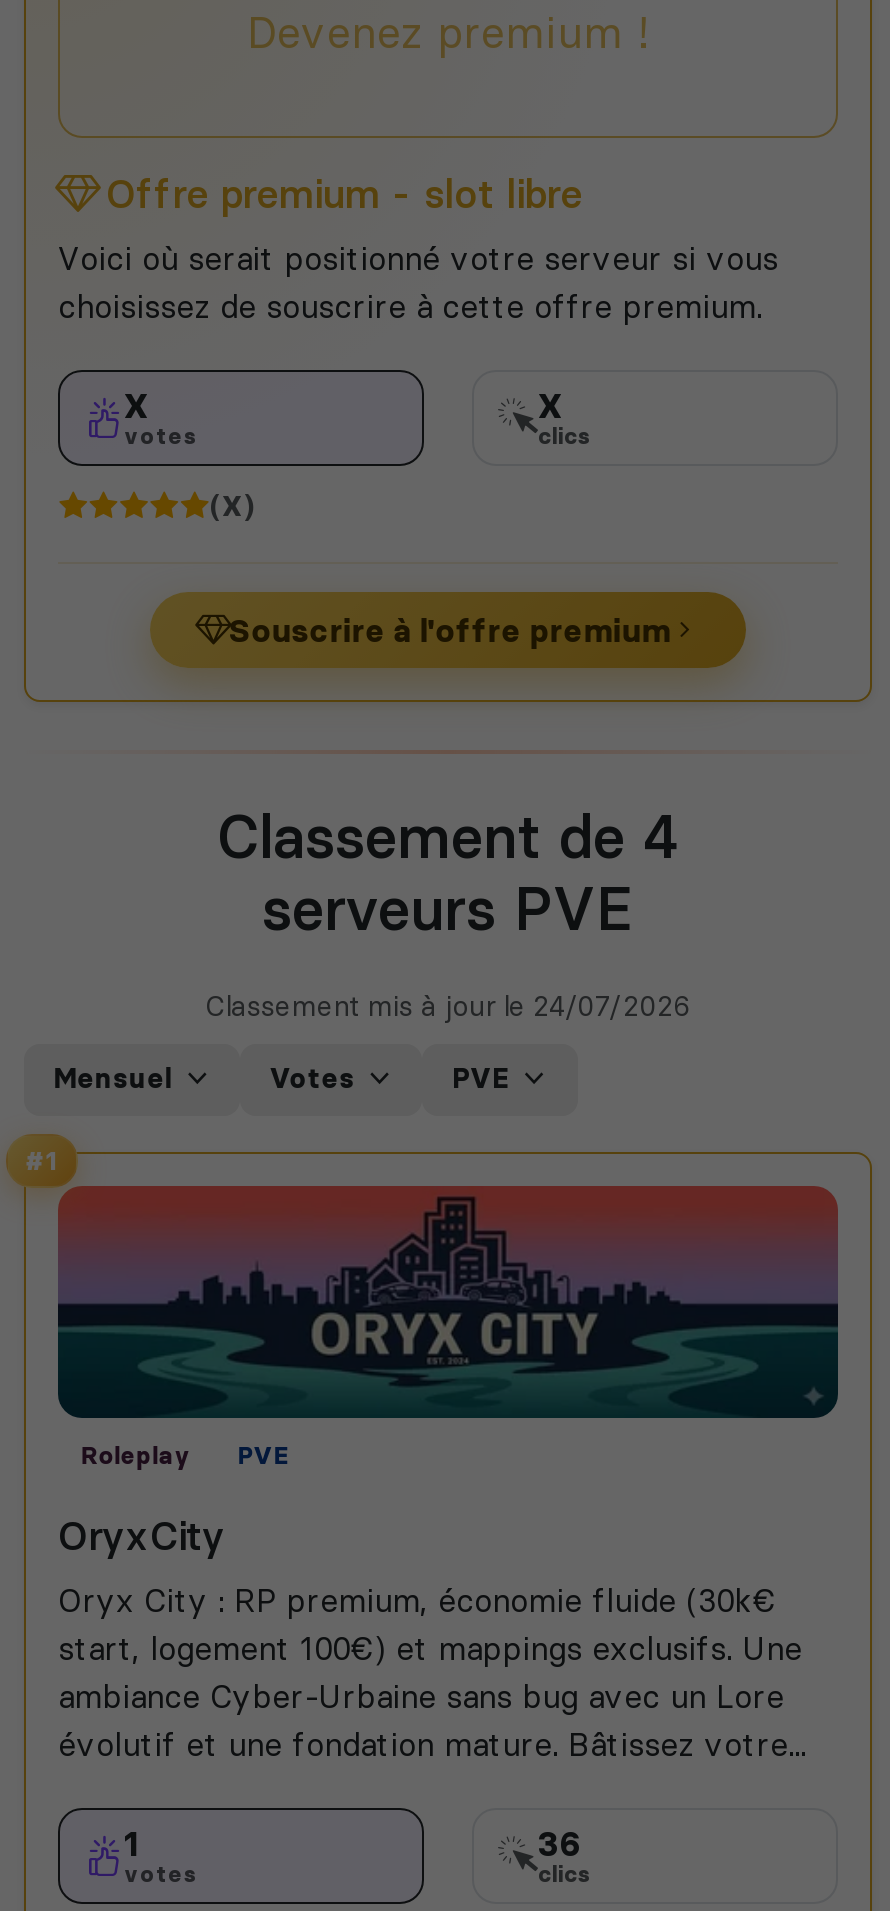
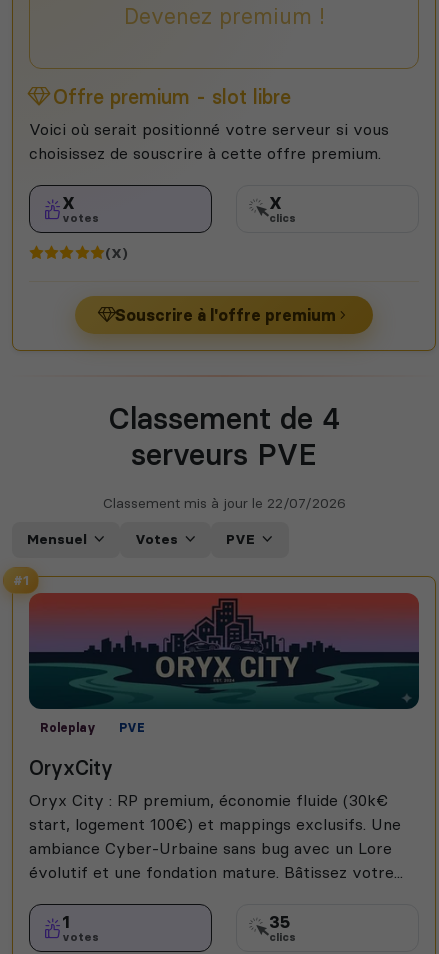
- Classement mis à jour le 24/07/2026
+ Classement mis à jour le 22/07/2026

- 36
+ 35
